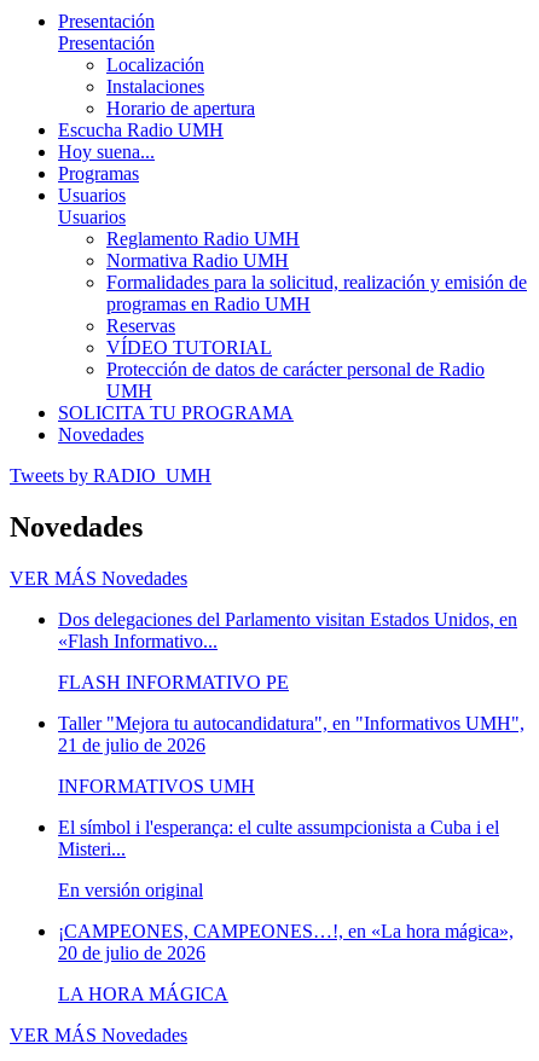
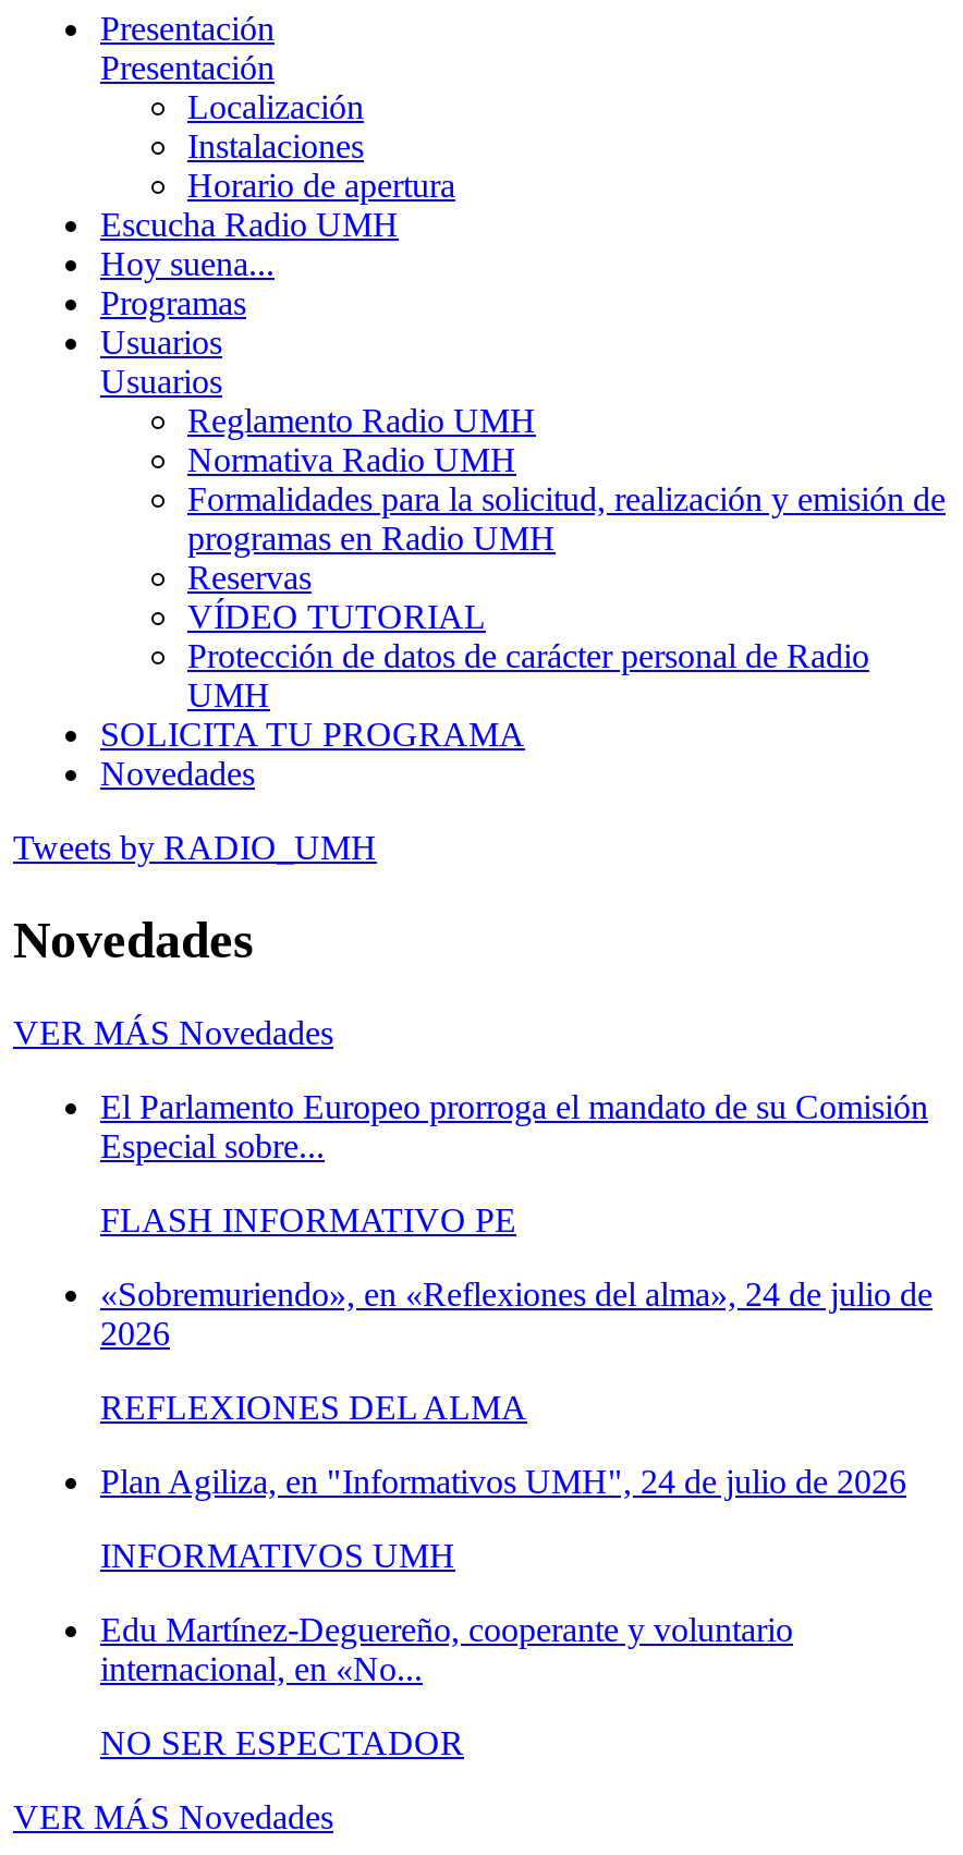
- Dos delegaciones del Parlamento visitan Estados Unidos, en
- «Flash Informativo...
+ El Parlamento Europeo prorroga el mandato de su Comisión
+ Especial sobre...

- Taller "Mejora tu autocandidatura", en "Informativos UMH",
- 21 de julio de 2026
+ «Sobremuriendo», en «Reflexiones del alma», 24 de julio de
+ 2026
+ REFLEXIONES DEL ALMA
+ Plan Agiliza, en "Informativos UMH", 24 de julio de 2026

moved down: INFORMATIVOS UMH

- El símbol i l'esperança: el culte assumpcionista a Cuba i el
- Misteri...
- En versión original
- ¡CAMPEONES, CAMPEONES…!, en «La hora mágica»,
- 20 de julio de 2026
- LA HORA MÁGICA
+ Edu Martínez-Deguereño, cooperante y voluntario
+ internacional, en «No...
+ NO SER ESPECTADOR
